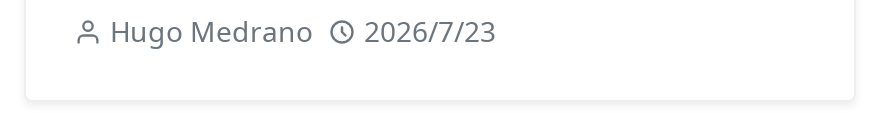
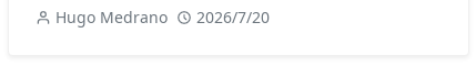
- Hugo Medrano 2026/7/23
+ Hugo Medrano 2026/7/20
